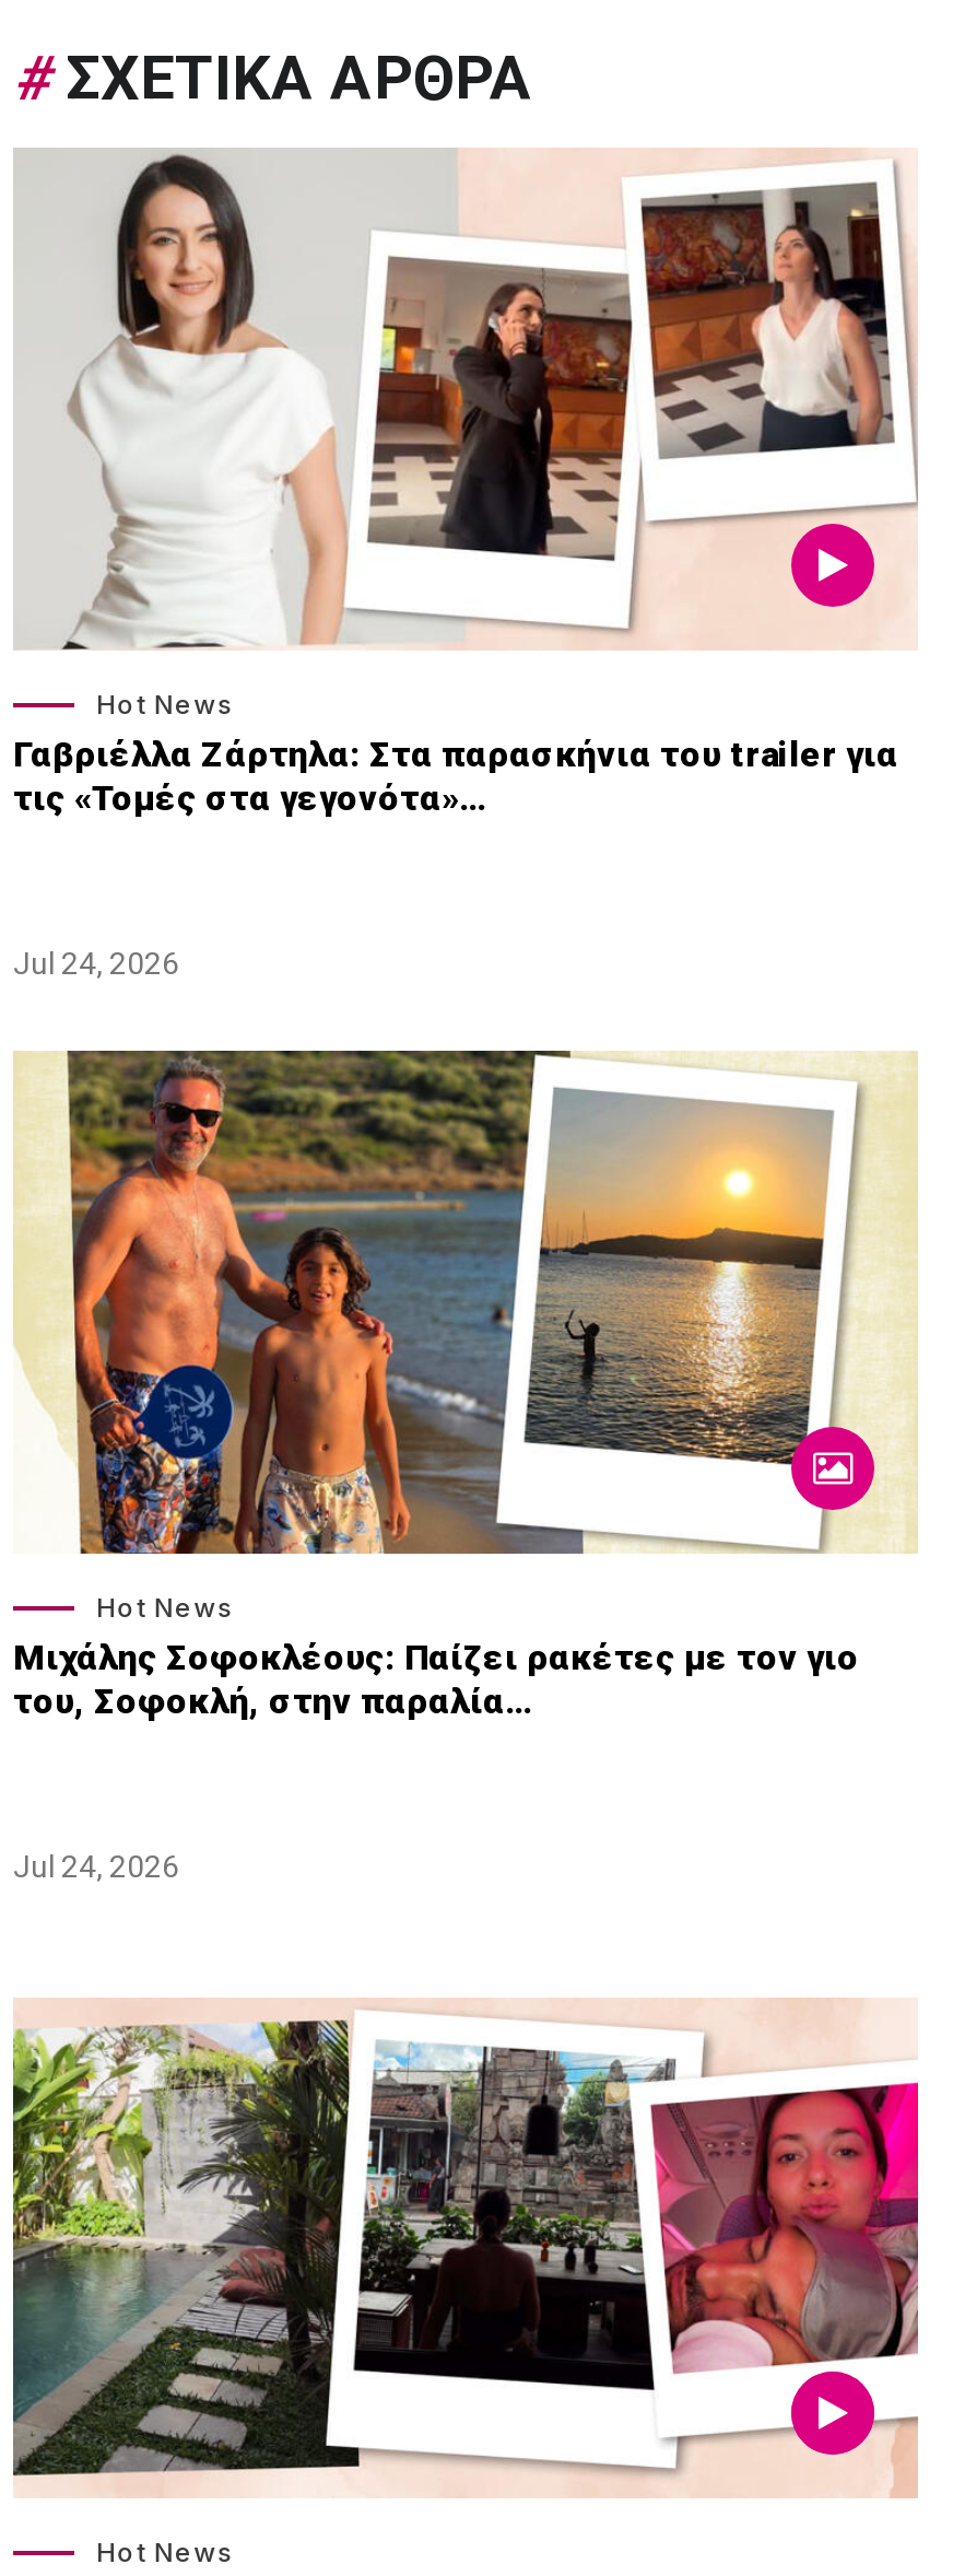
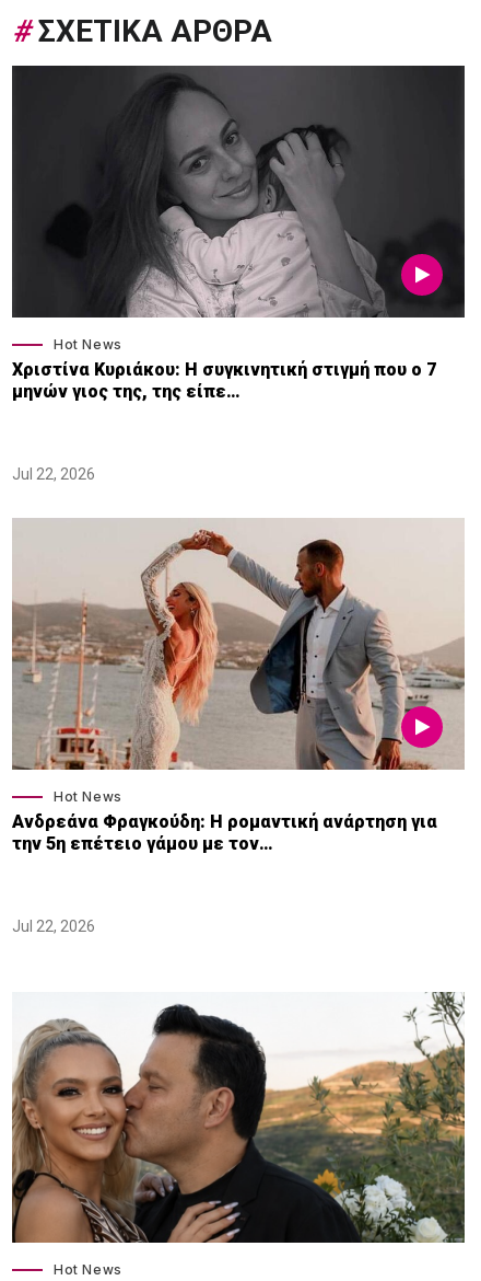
- [image]
- Γαβριέλλα Ζάρτηλα: Στα παρασκήνια του trailer για
- τις «Τομές στα γεγονότα»…
+ [image]
+ Χριστίνα Κυριάκου: Η συγκινητική στιγμή που ο 7
+ μηνών γιος της, της είπε…

- Jul 24, 2026
+ Jul 22, 2026

- [image]
- Μιχάλης Σοφοκλέους: Παίζει ρακέτες με τον γιο
- του, Σοφοκλή, στην παραλία…
+ [image]
+ Ανδρεάνα Φραγκούδη: Η ρομαντική ανάρτηση για
+ την 5η επέτειο γάμου με τον…

- Jul 24, 2026
+ Jul 22, 2026

- [image]
+ [image]
